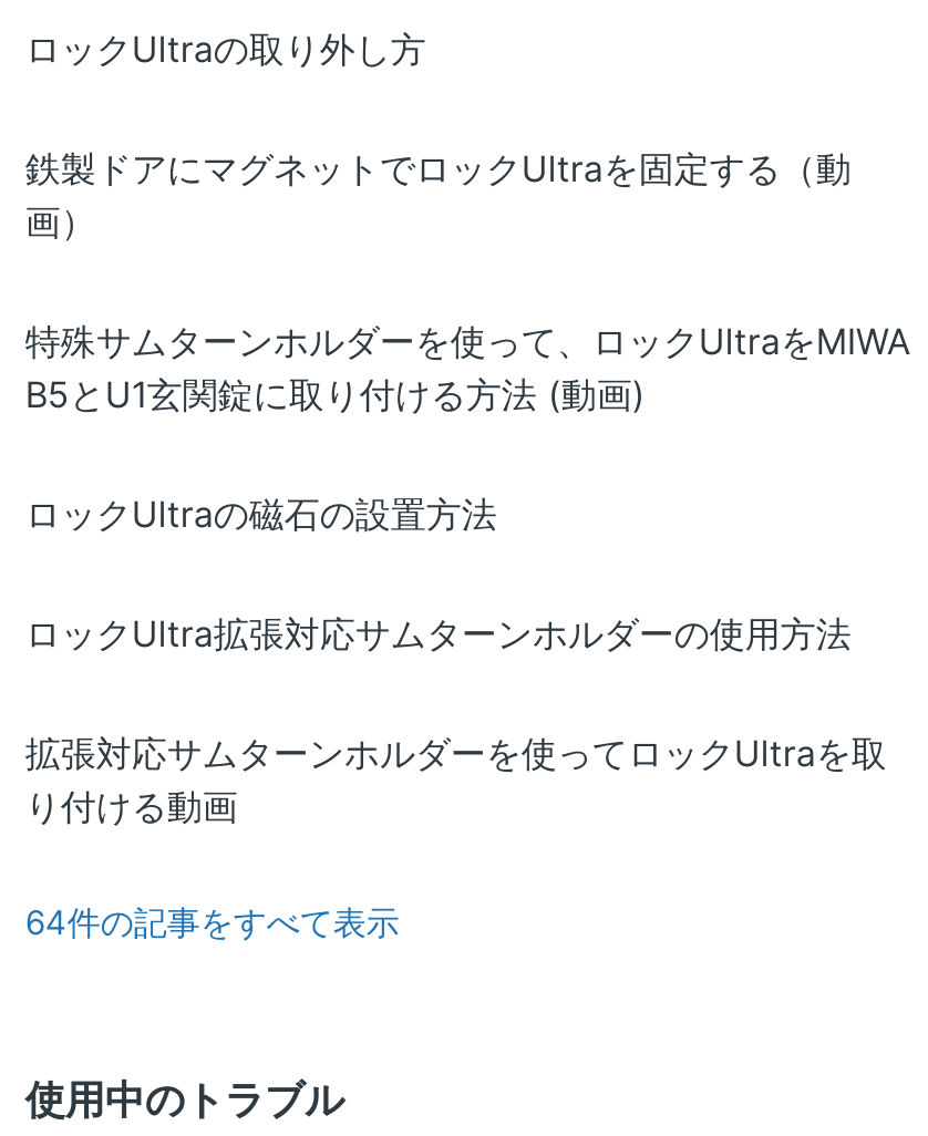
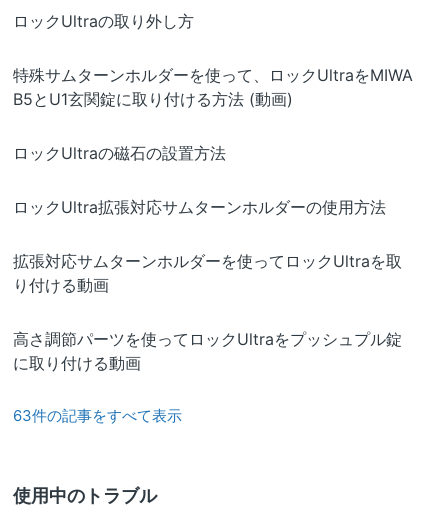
- 鉄製ドアにマグネットでロックUltraを固定する（動
- 画）

moved up: 特殊サムターンホルダーを使って、ロックUltraをMIWA | B5とU1玄関錠に取り付ける方法 (動画) | ロックUltraの磁石の設置方法 | ロックUltra拡張対応サムターンホルダーの使用方法 | 拡張対応サムターンホルダーを使ってロックUltraを取 | り付ける動画

- 64件の記事をすべて表示
+ 高さ調節パーツを使ってロックUltraをプッシュプル錠
+ に取り付ける動画
+ 63件の記事をすべて表示
